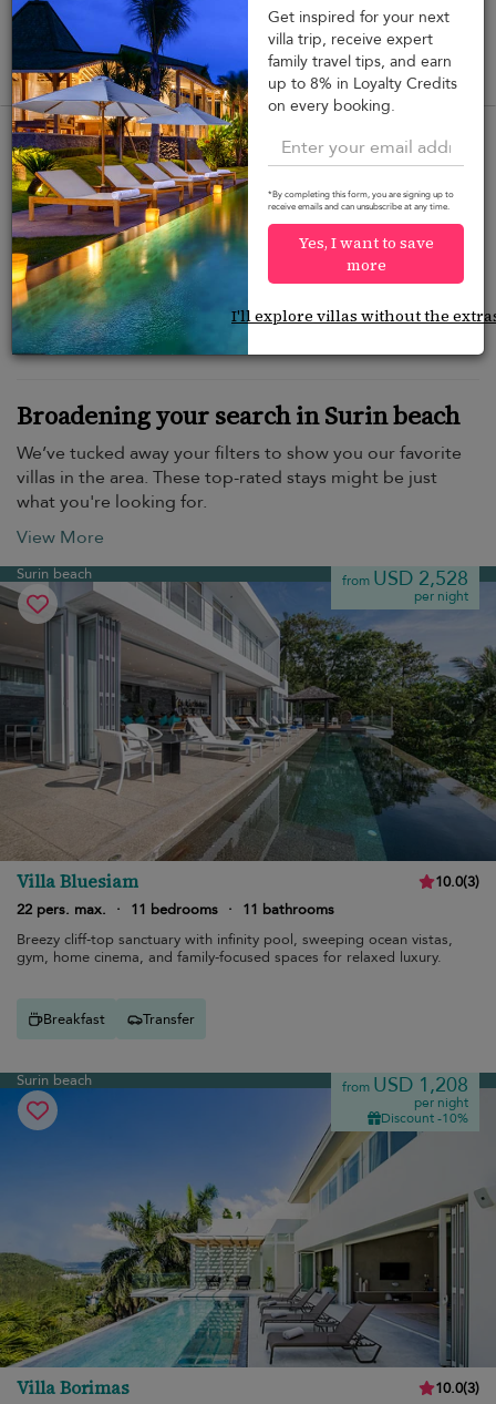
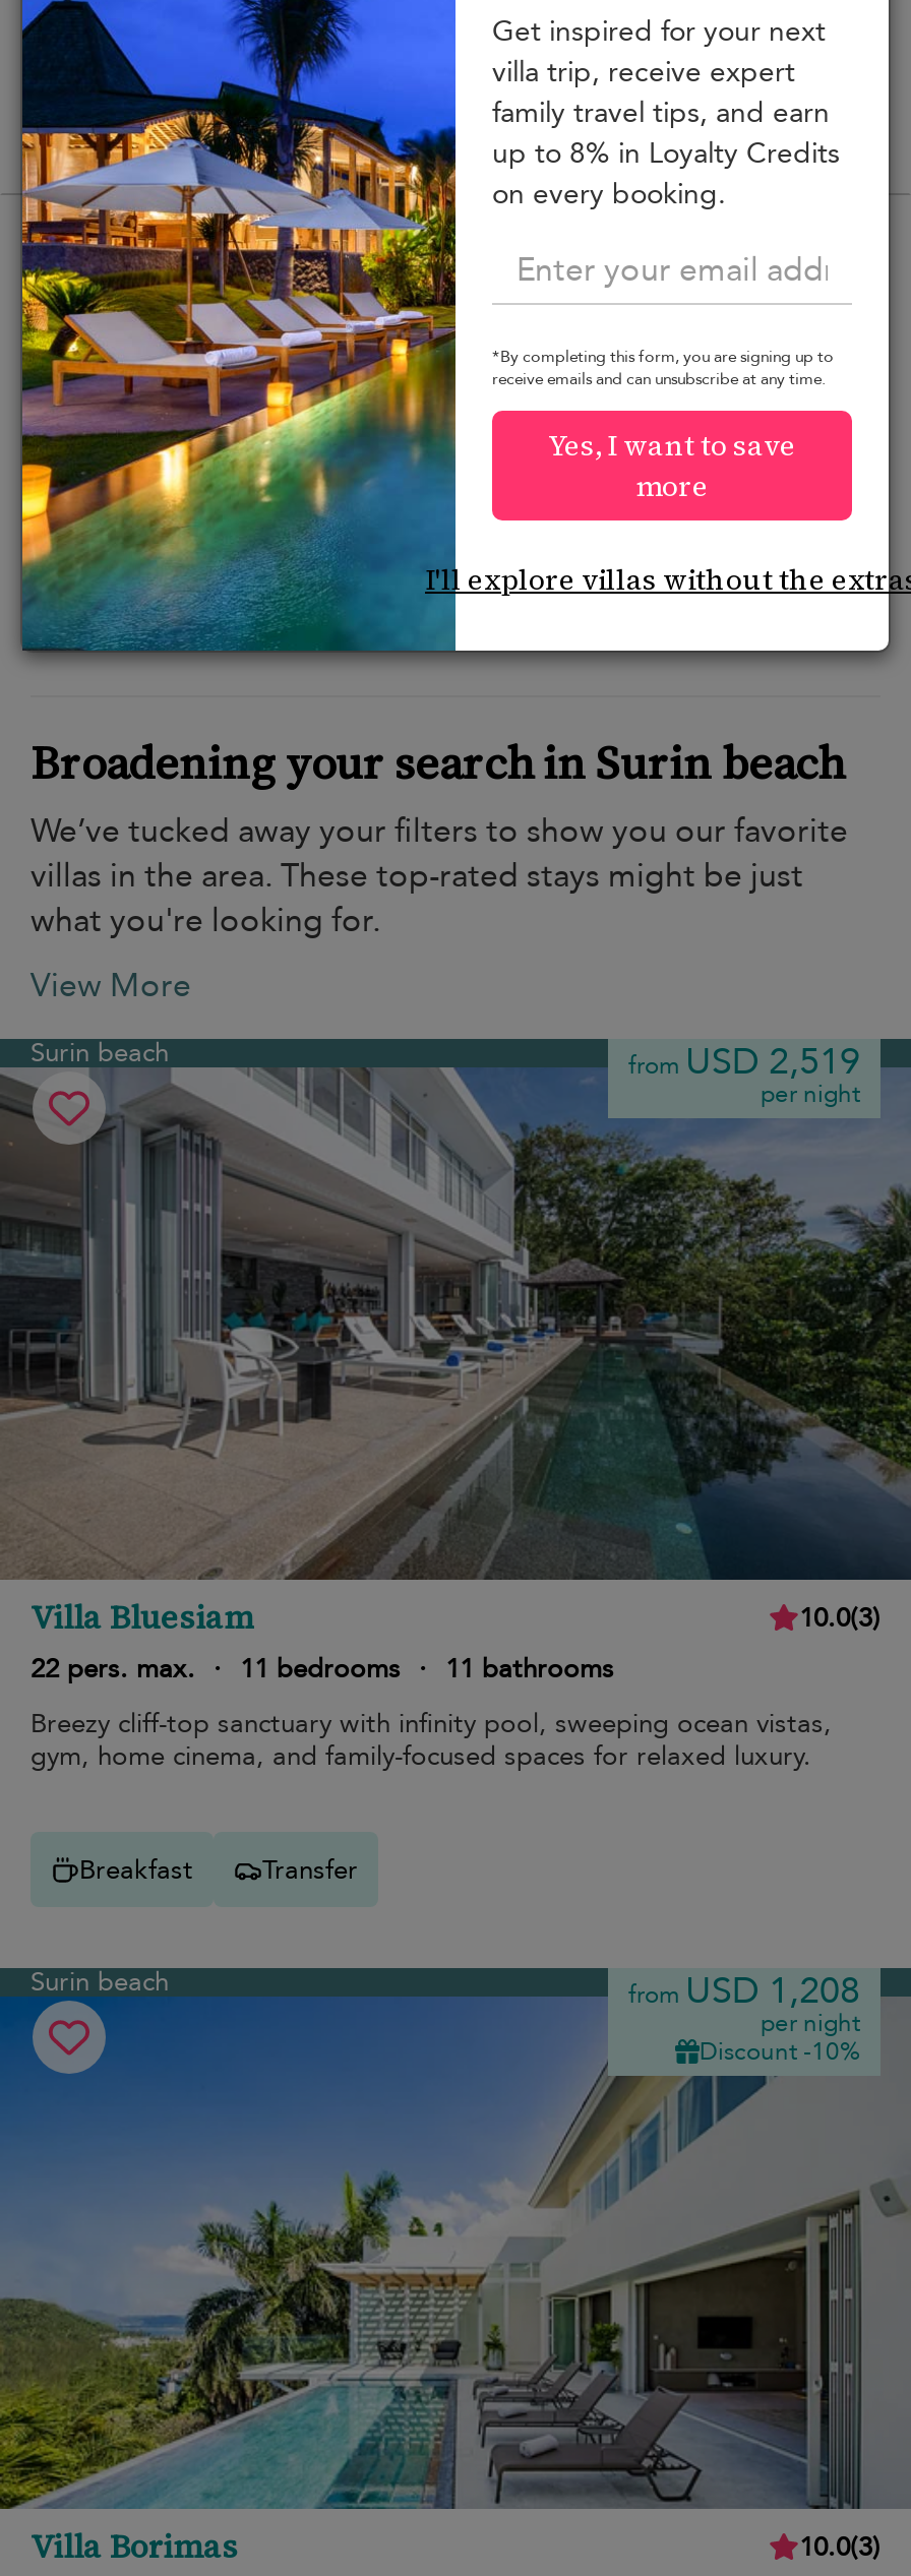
- from USD 2,528
+ from USD 2,519
